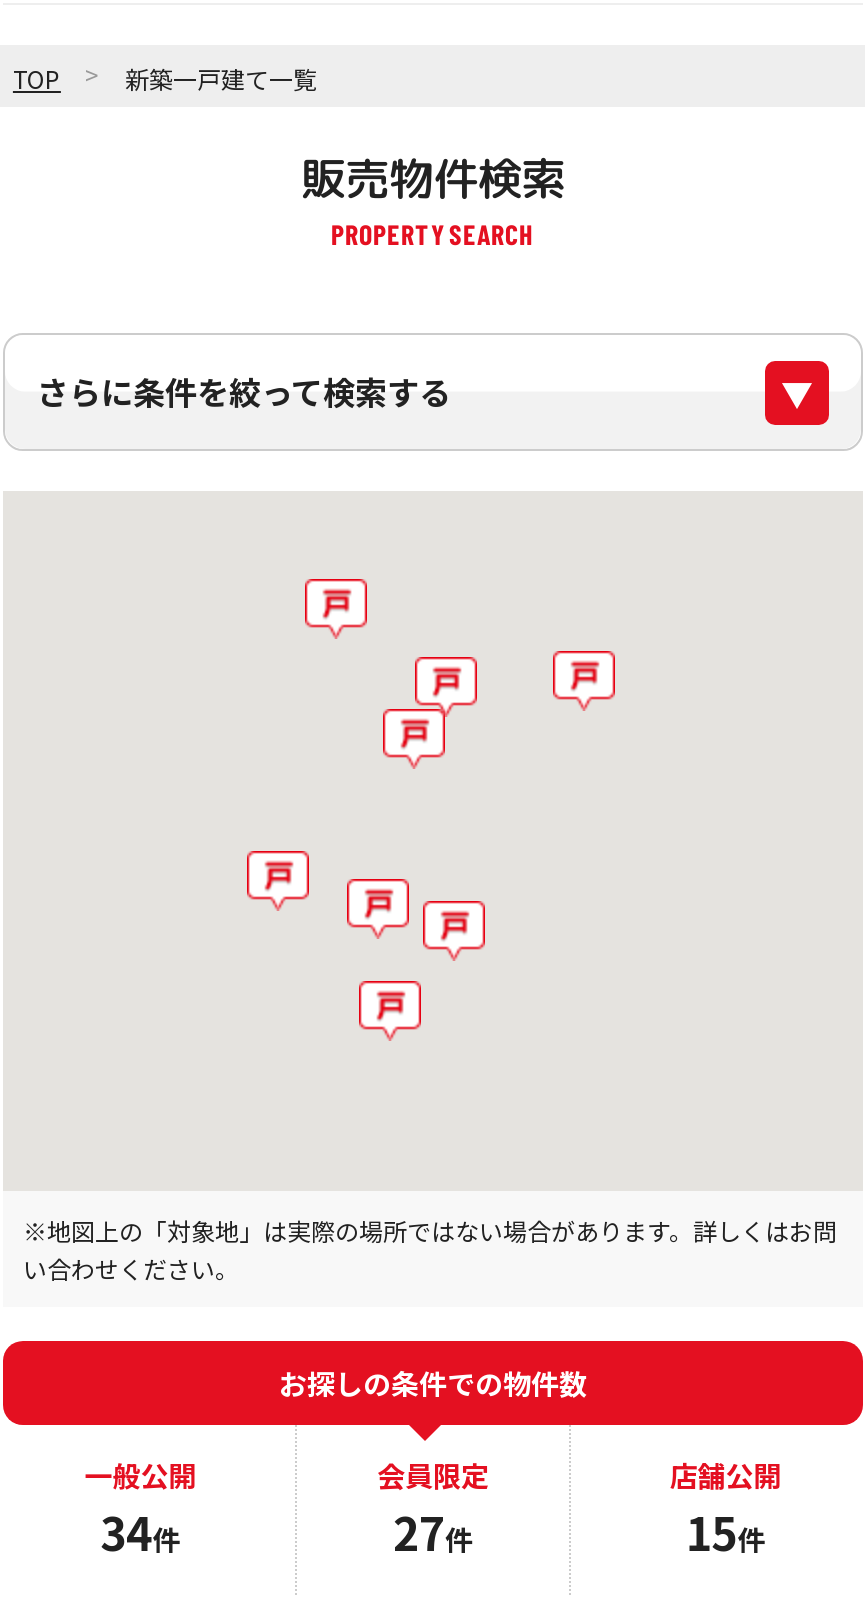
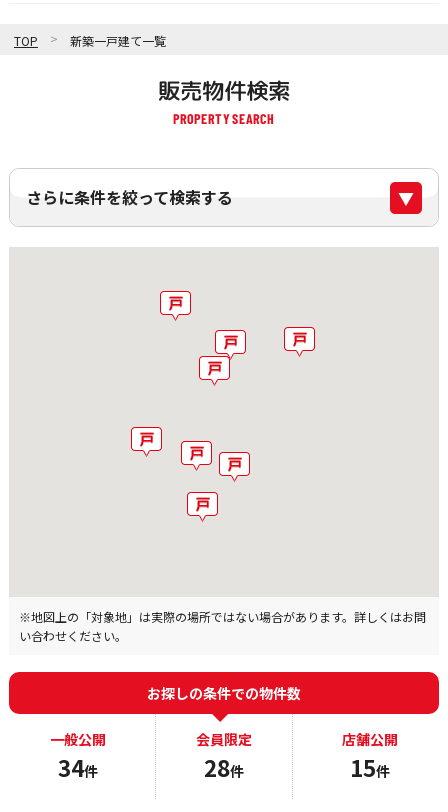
- 27件
+ 28件
